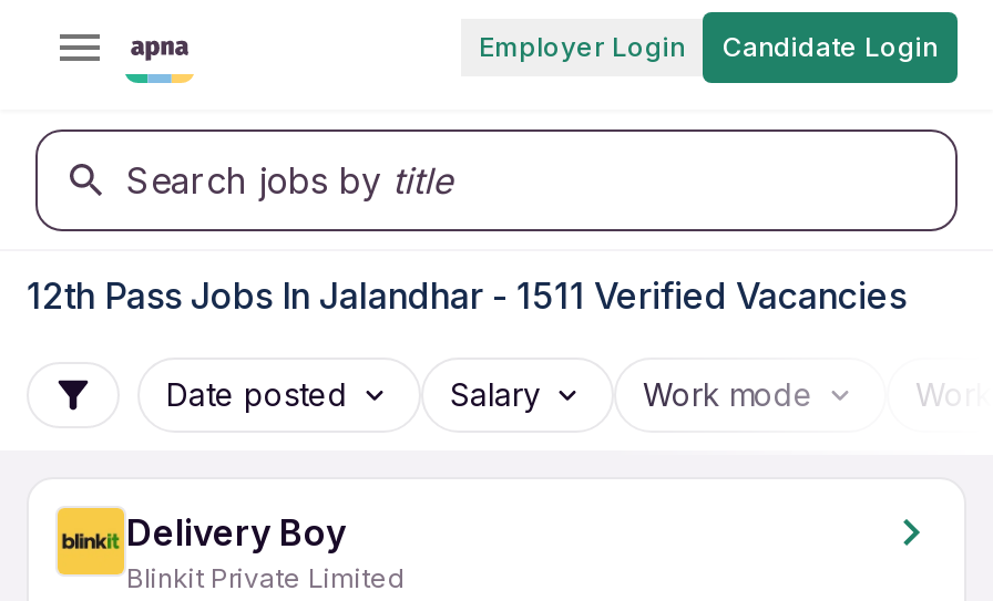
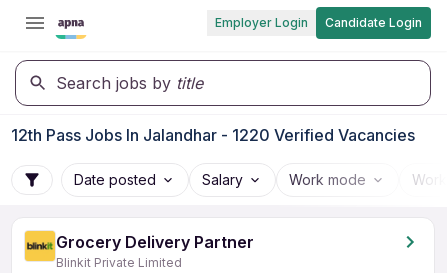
- 12th Pass Jobs In Jalandhar - 1511 Verified Vacancies
+ 12th Pass Jobs In Jalandhar - 1220 Verified Vacancies

- Delivery Boy
+ Grocery Delivery Partner
